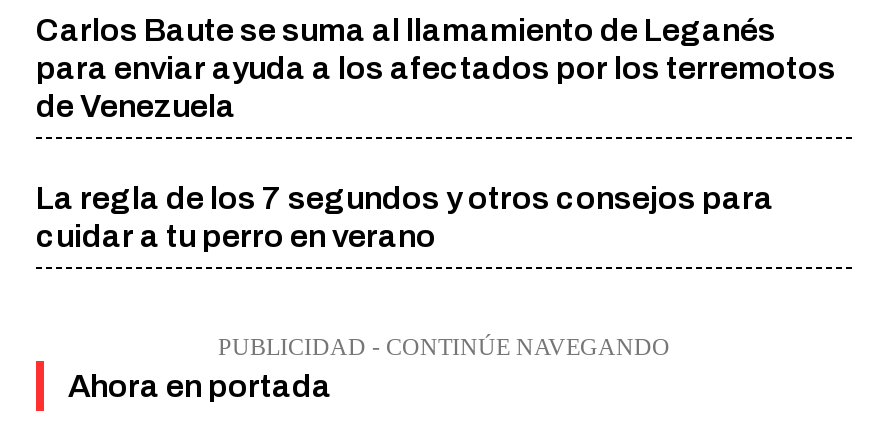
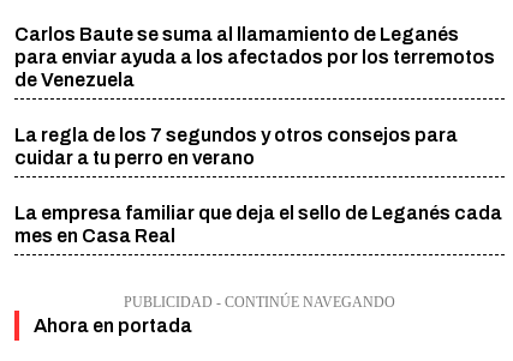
+ La empresa familiar que deja el sello de Leganés cada
+ mes en Casa Real
